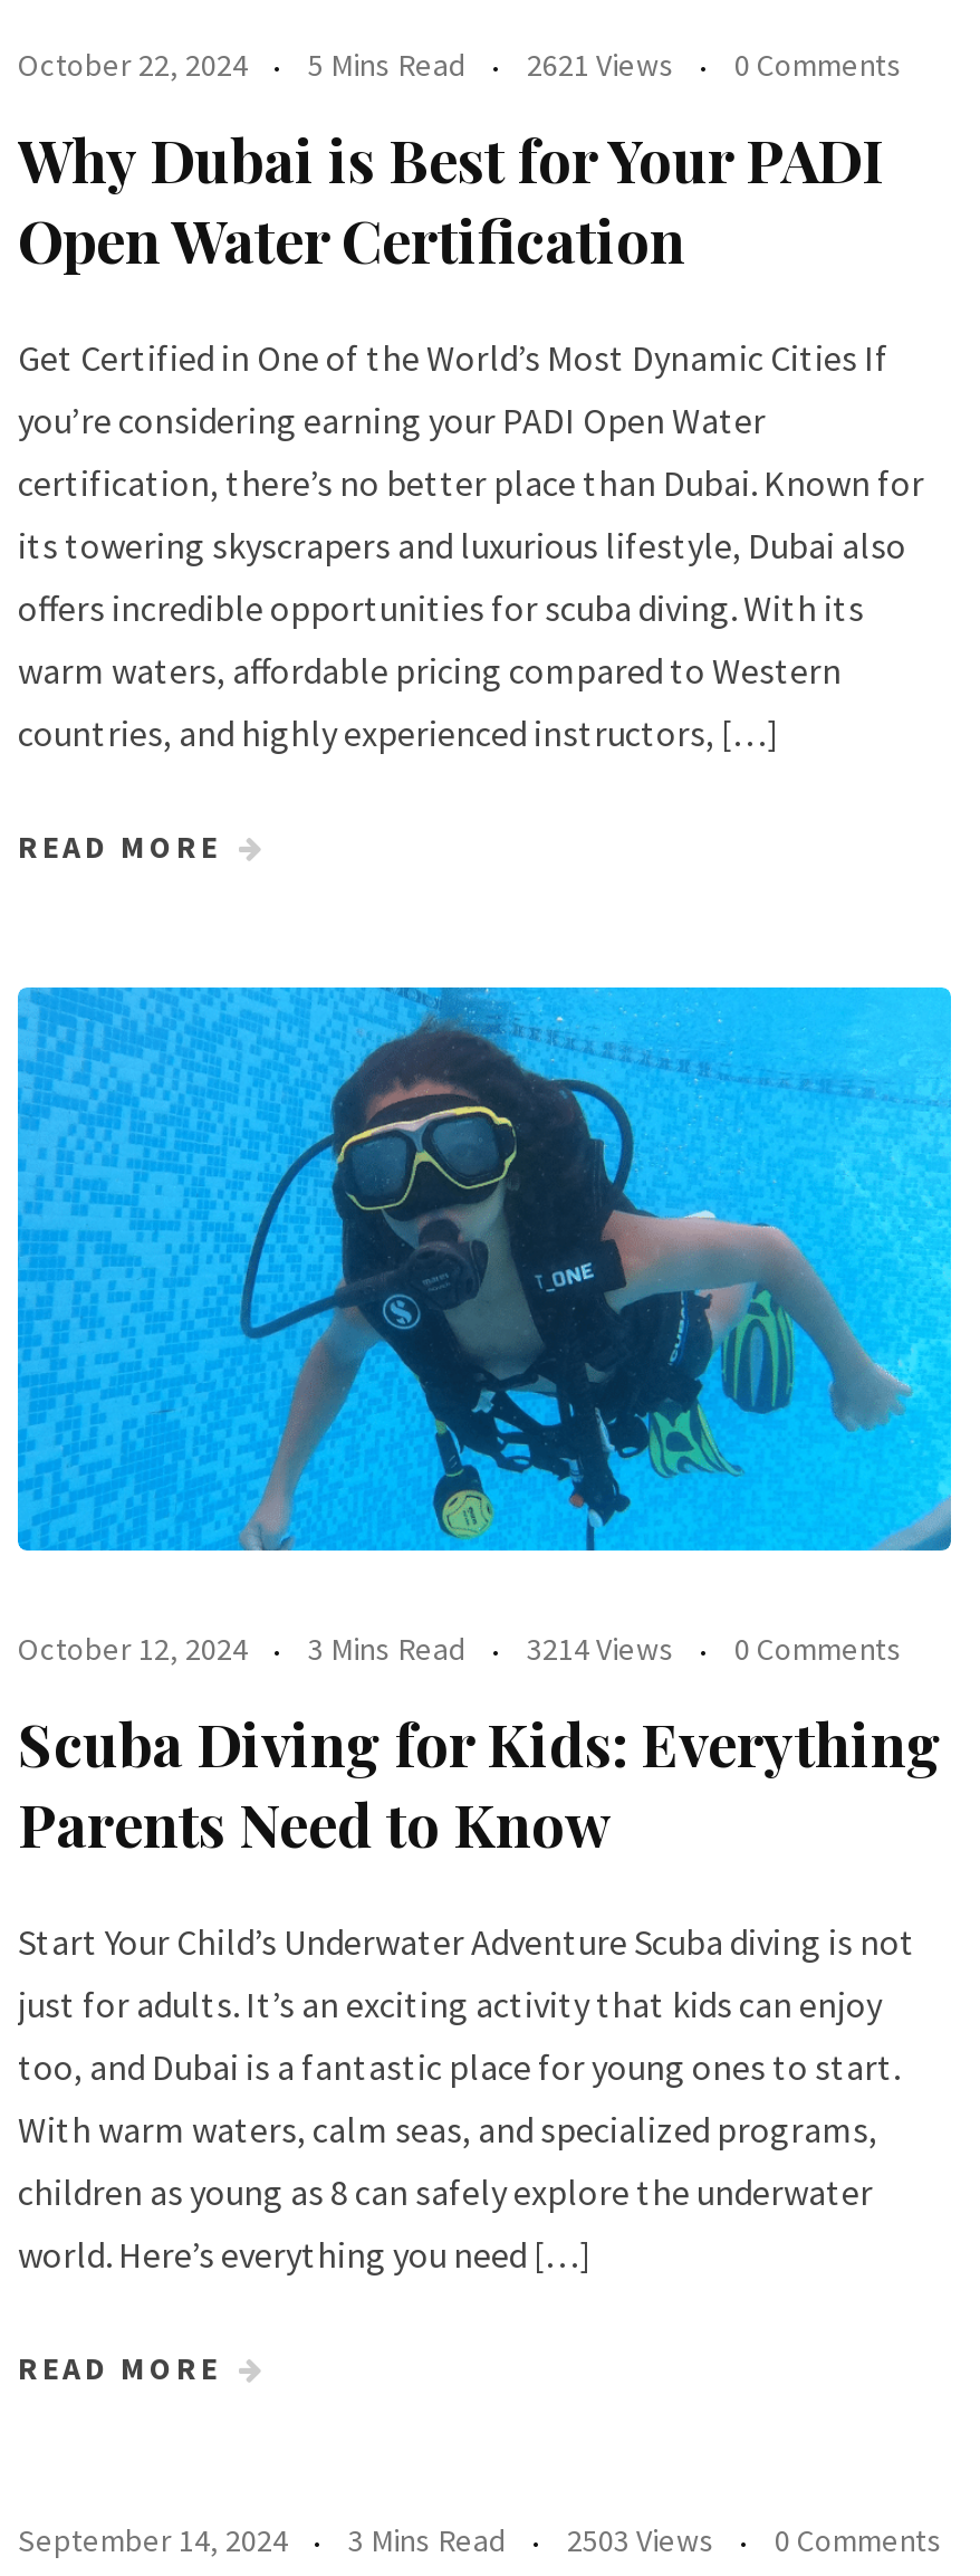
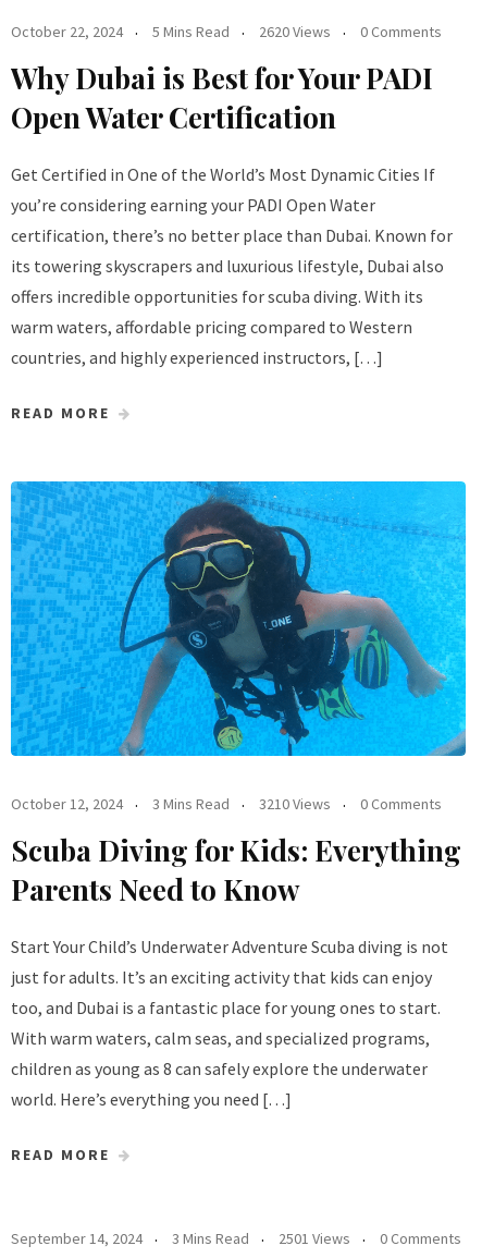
- October 22, 2024 5 Mins Read 2621 Views 0 Comments
+ October 22, 2024 5 Mins Read 2620 Views 0 Comments

- October 12, 2024 3 Mins Read 3214 Views 0 Comments
+ October 12, 2024 3 Mins Read 3210 Views 0 Comments

- September 14, 2024 3 Mins Read 2503 Views 0 Comments
+ September 14, 2024 3 Mins Read 2501 Views 0 Comments
